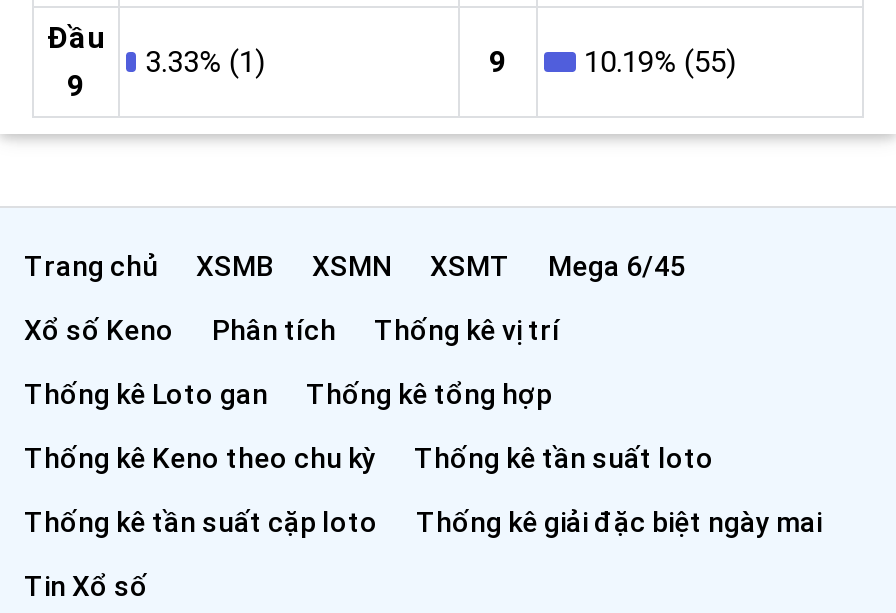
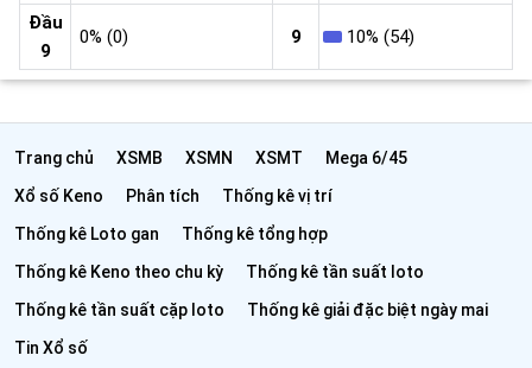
- 3.33% (1)
+ 0% (0)

- 9 10.19% (55)
+ 9 10% (54)
